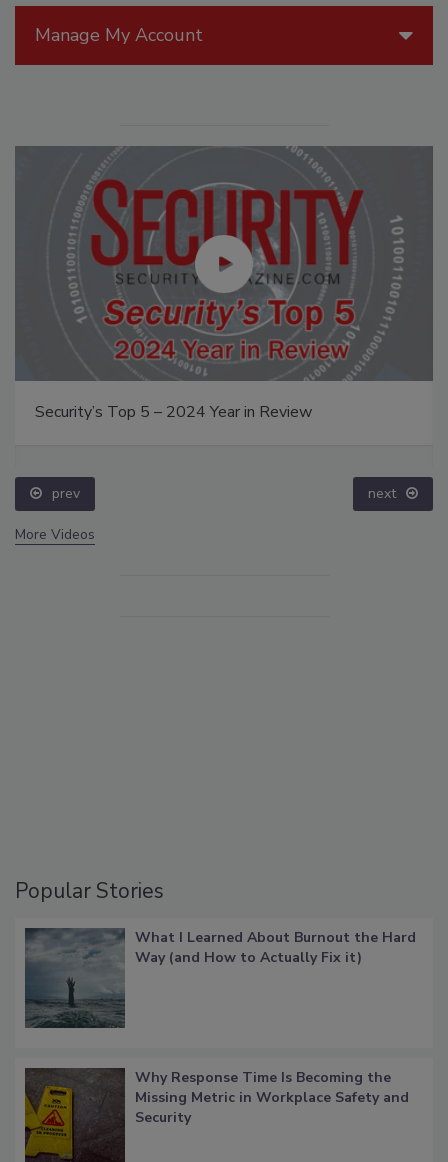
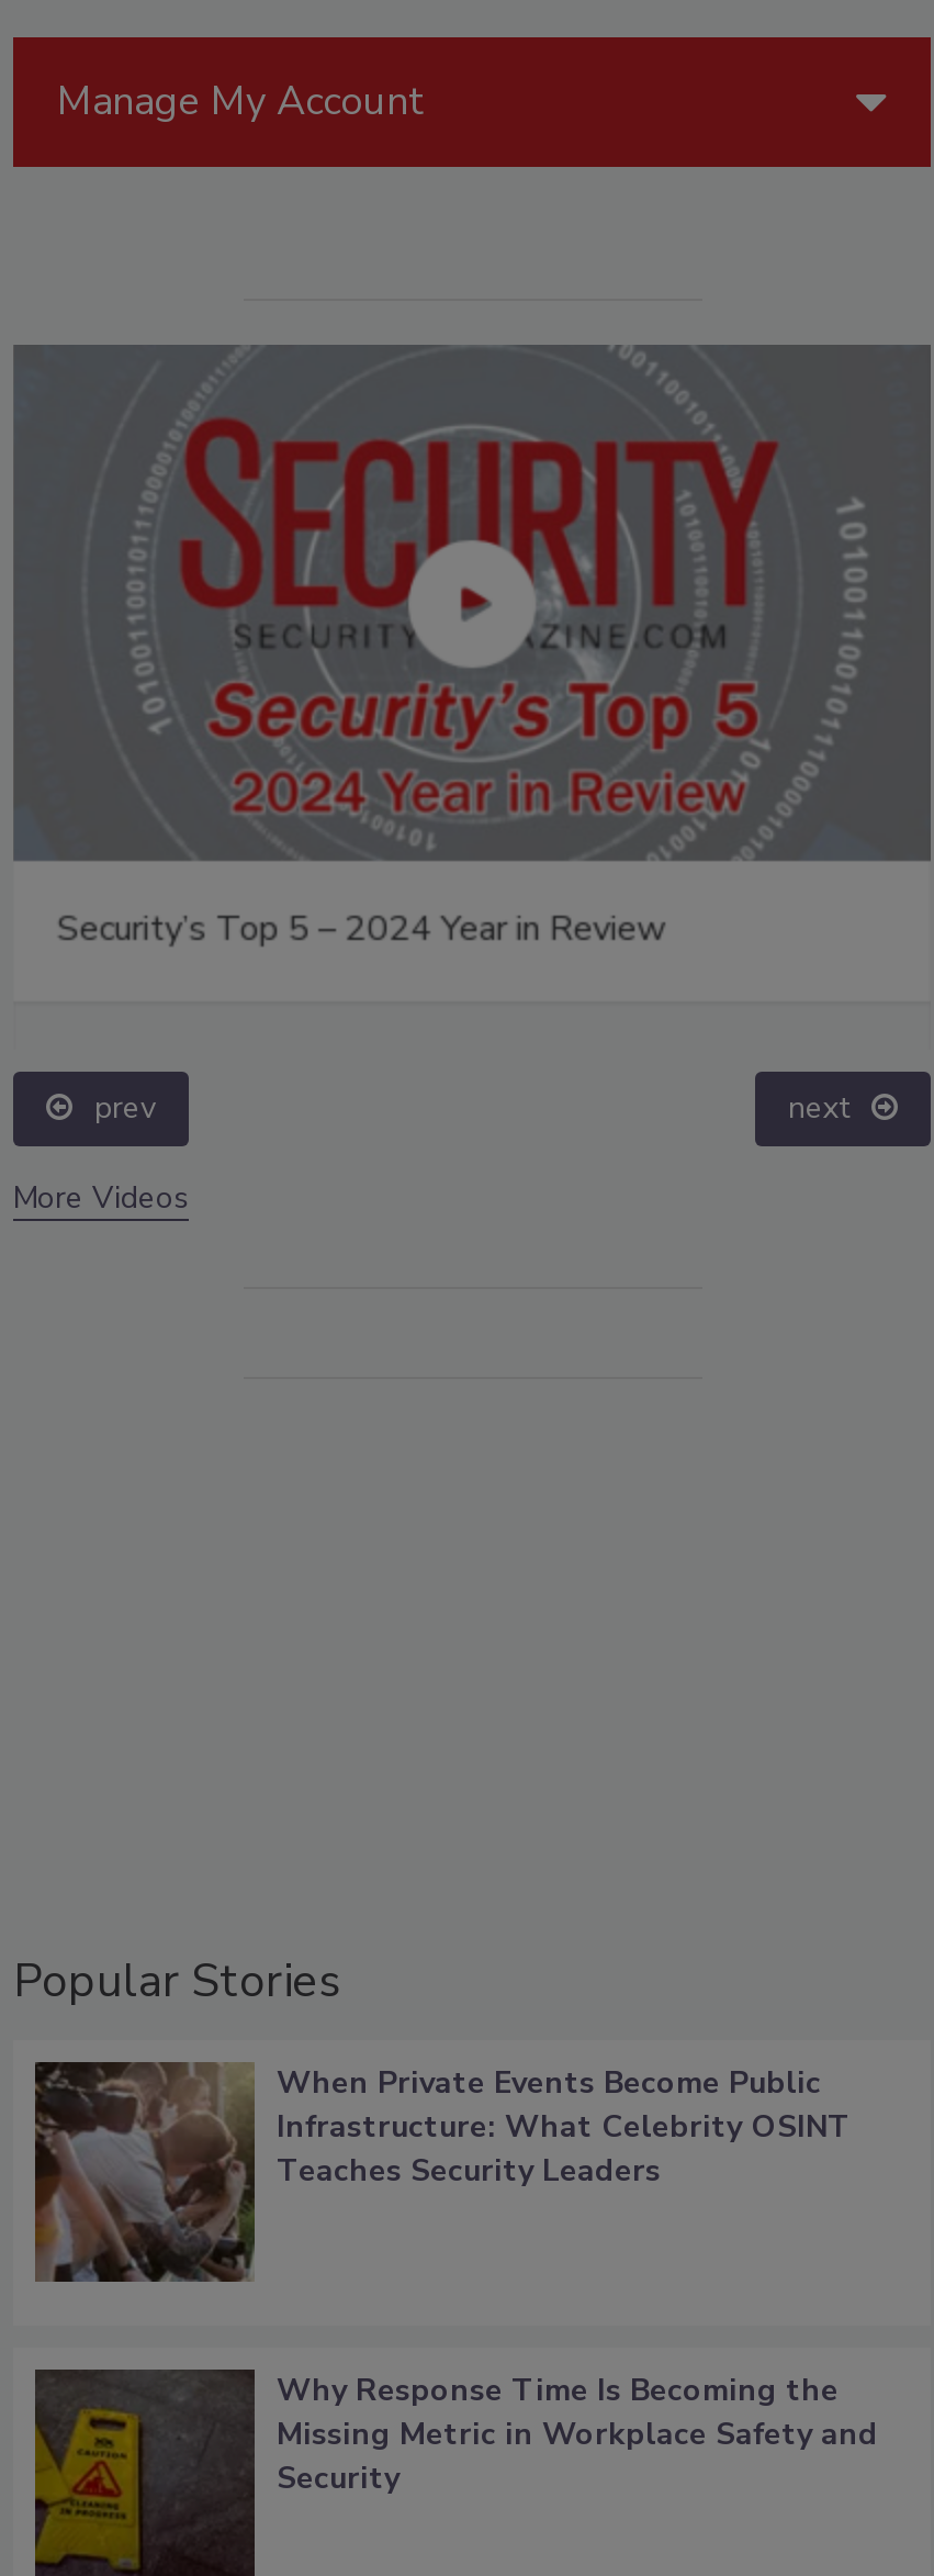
- [image]
- What I Learned About Burnout the Hard
- Way (and How to Actually Fix it)
+ [image]
+ When Private Events Become Public
+ Infrastructure: What Celebrity OSINT
+ Teaches Security Leaders
